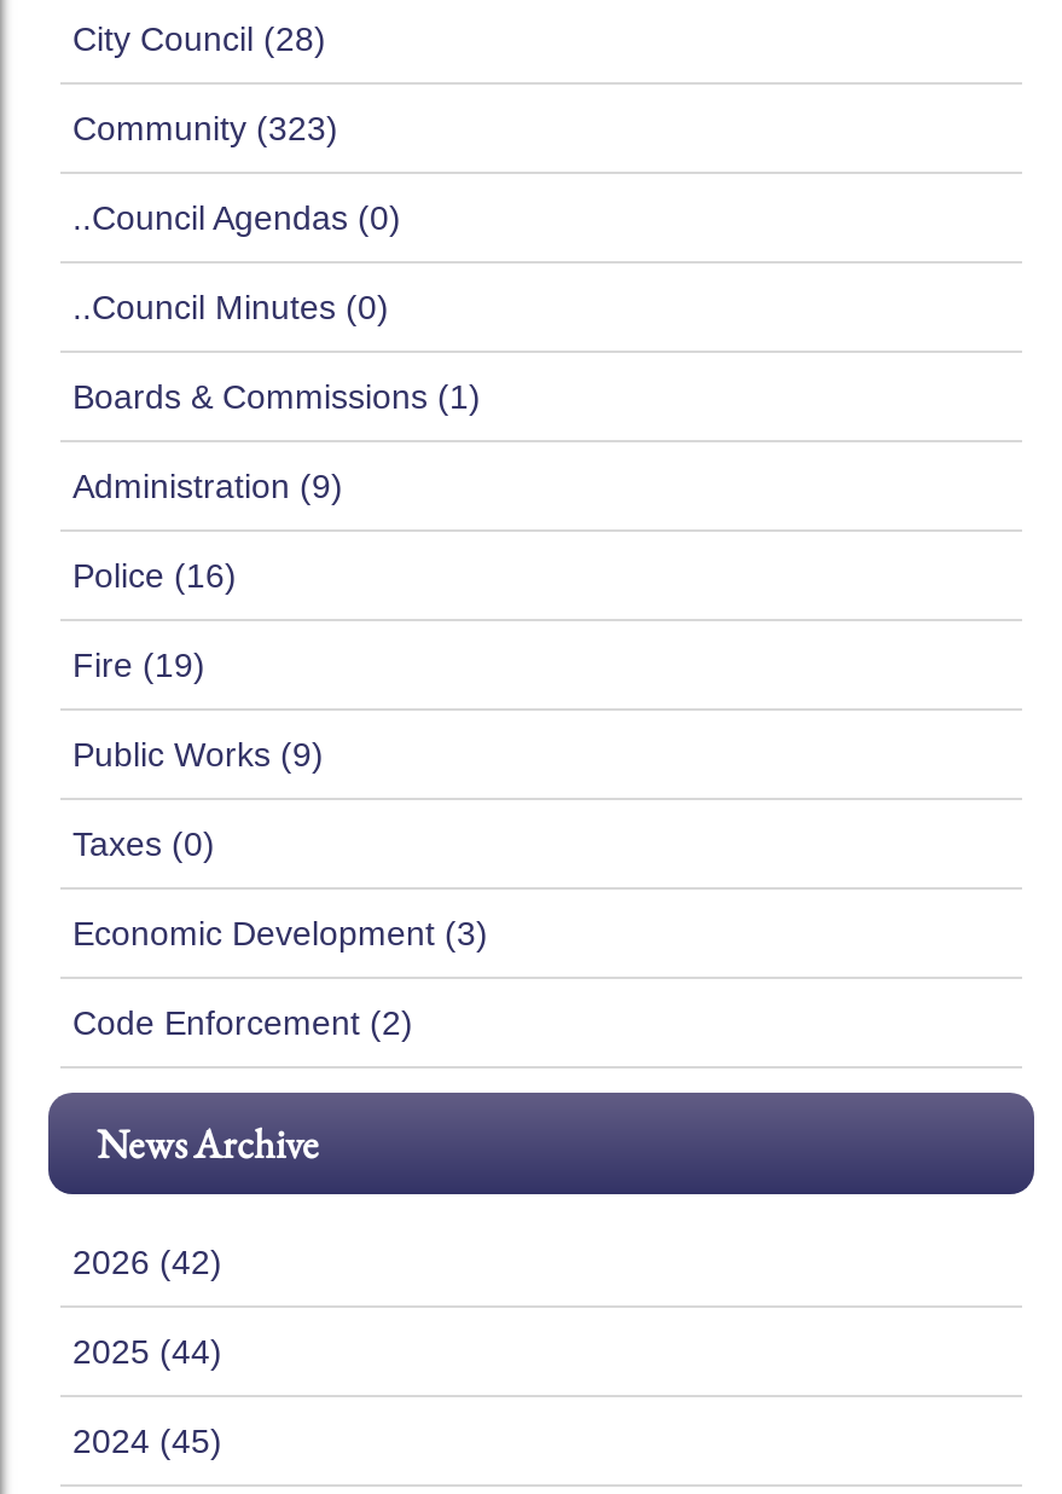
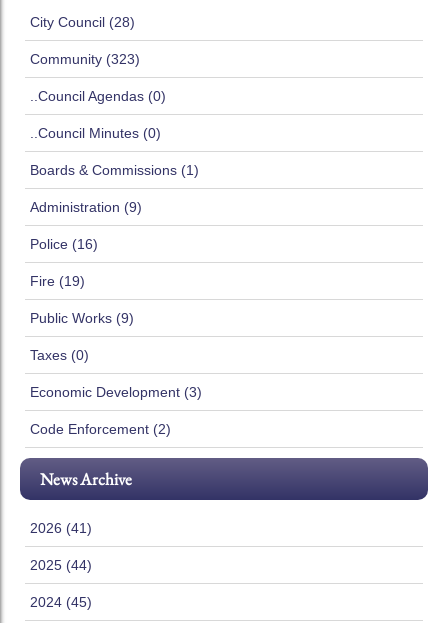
- 2026 (42)
+ 2026 (41)
